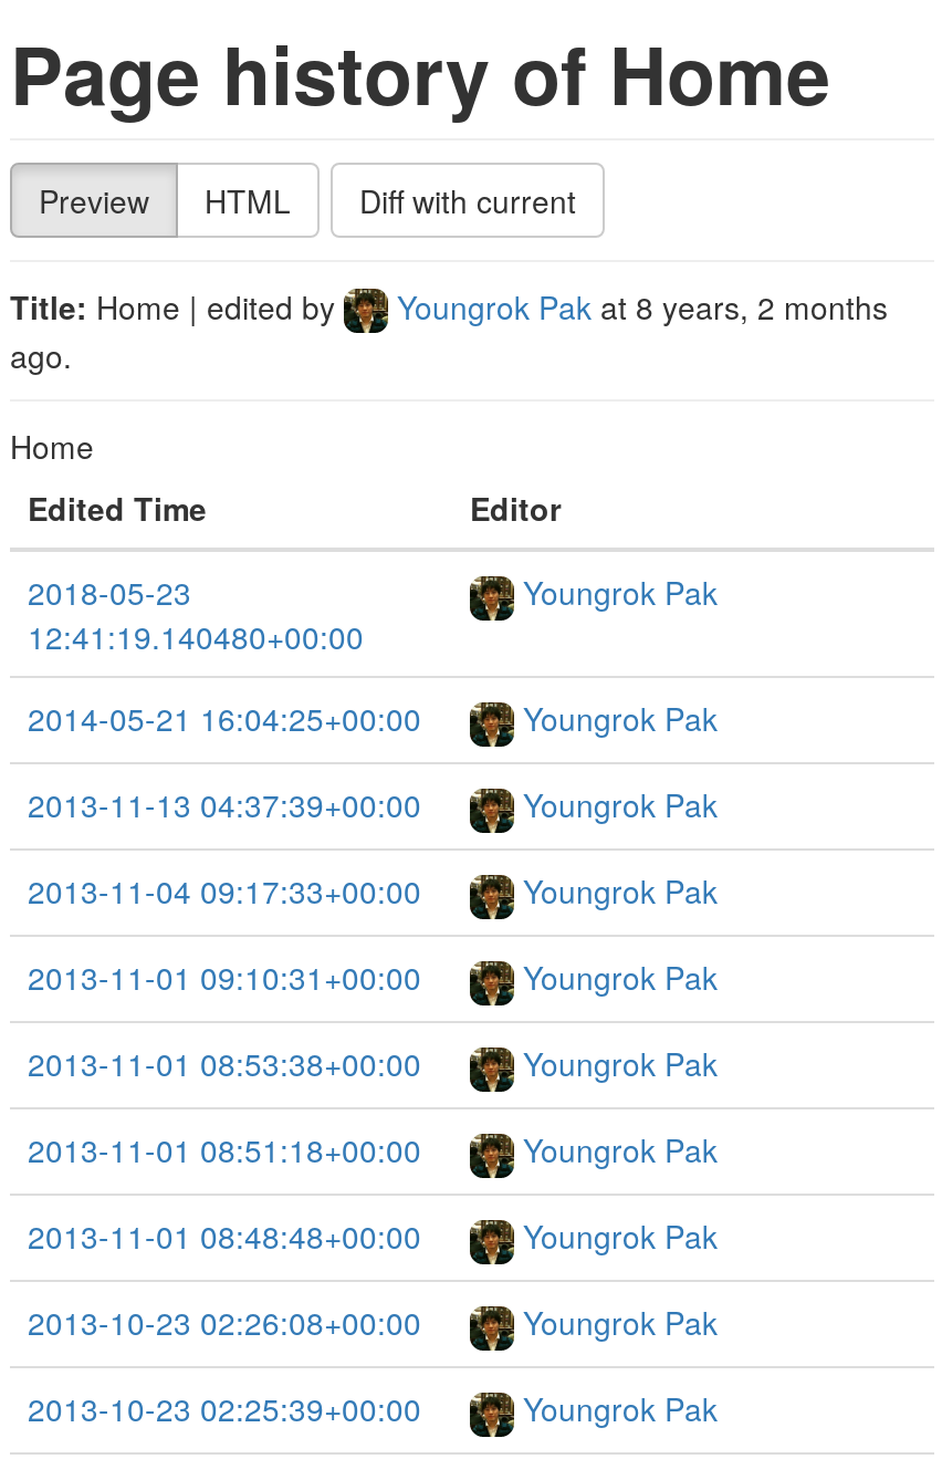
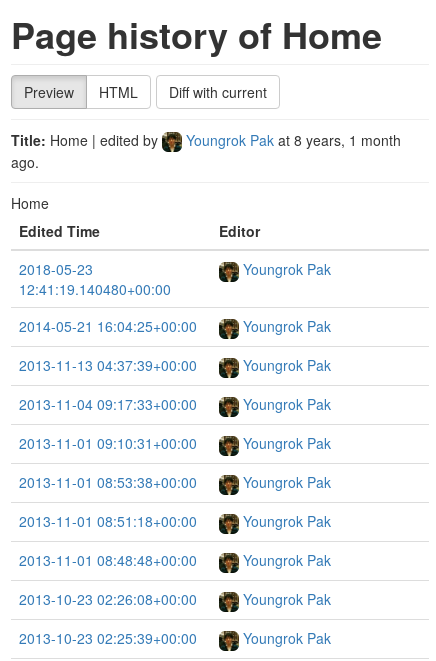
- Youngrok Pak at 8 years, 2 months
+ Youngrok Pak at 8 years, 1 month
